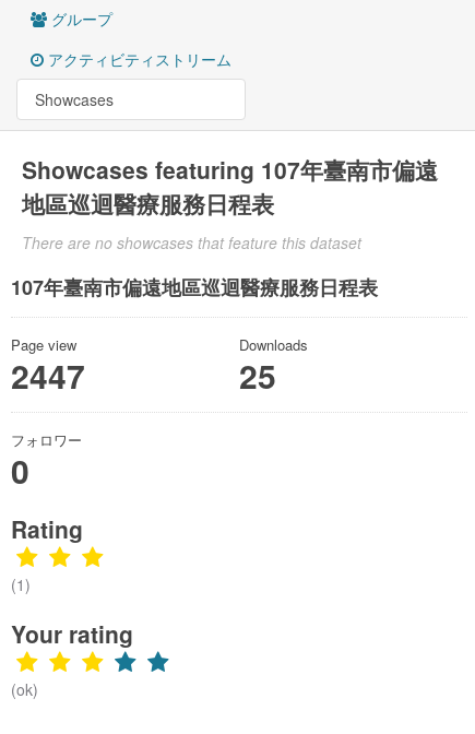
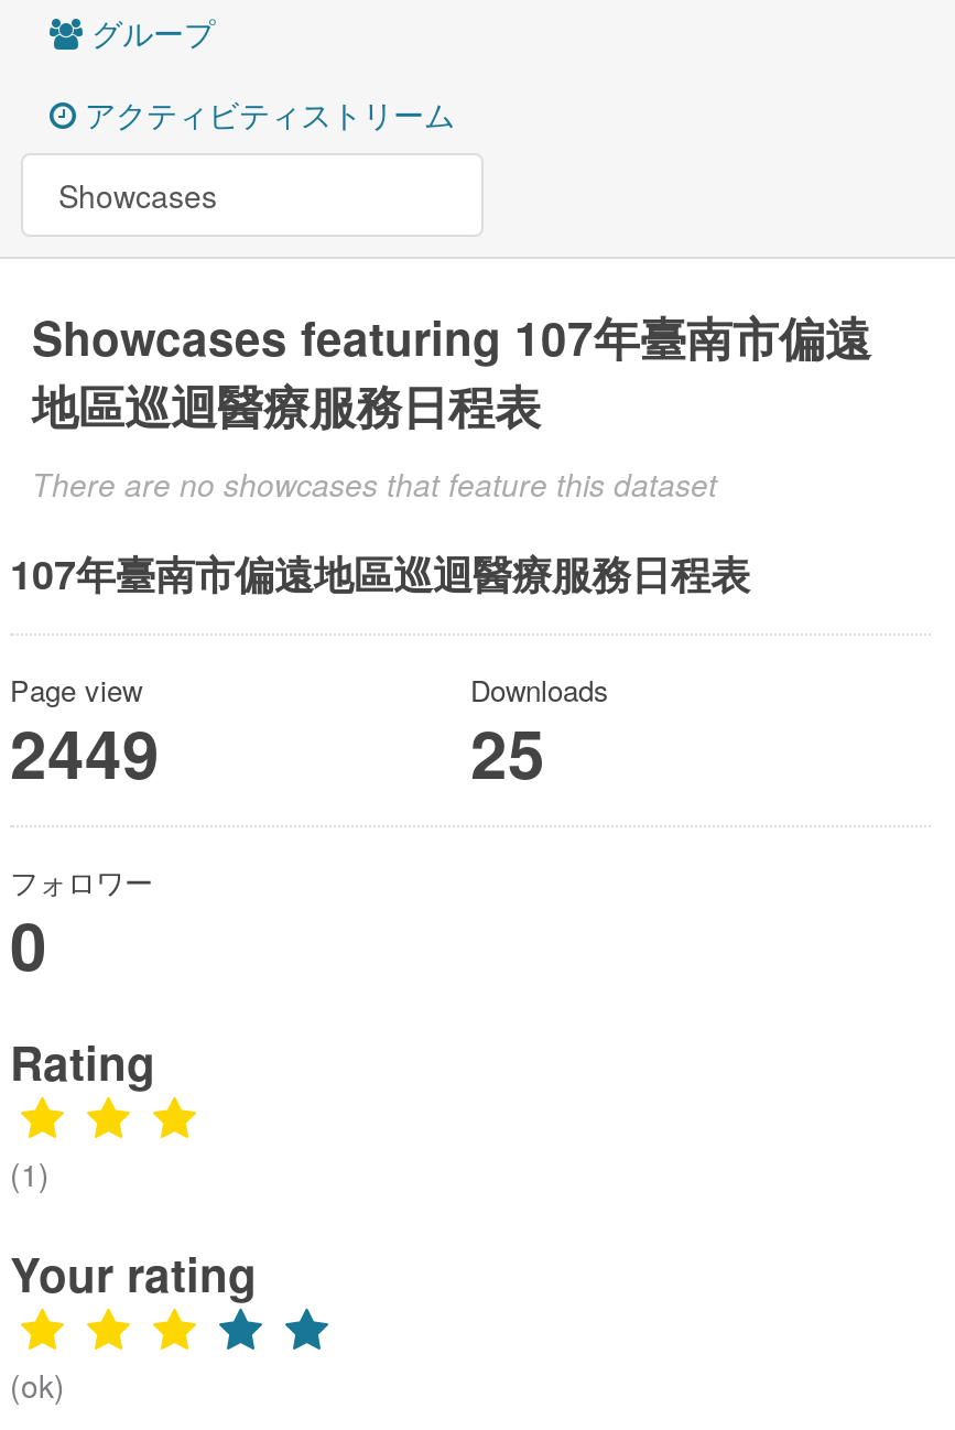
- 2447
+ 2449
